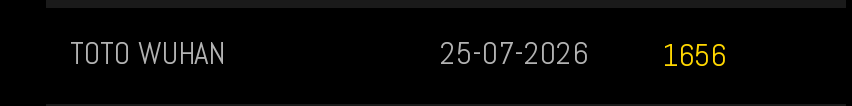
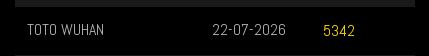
- 25-07-2026
+ 22-07-2026

- 1656
+ 5342
